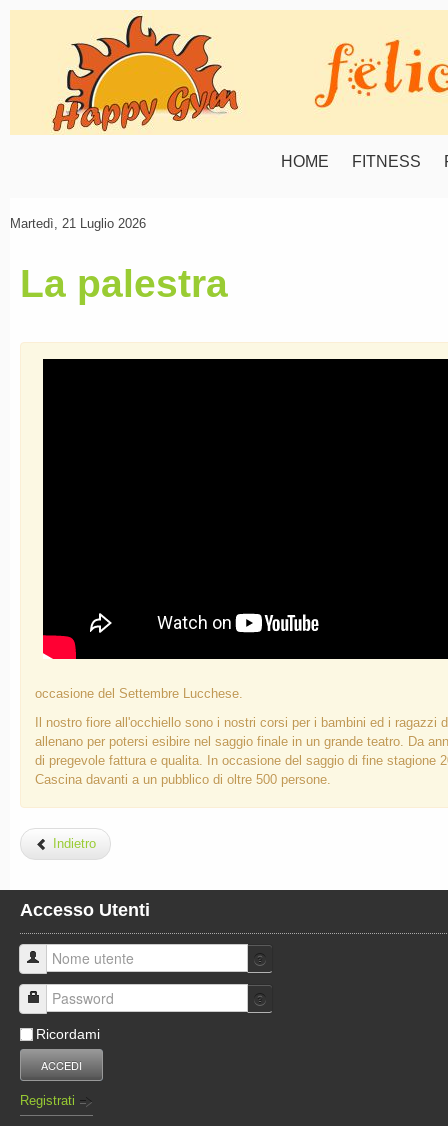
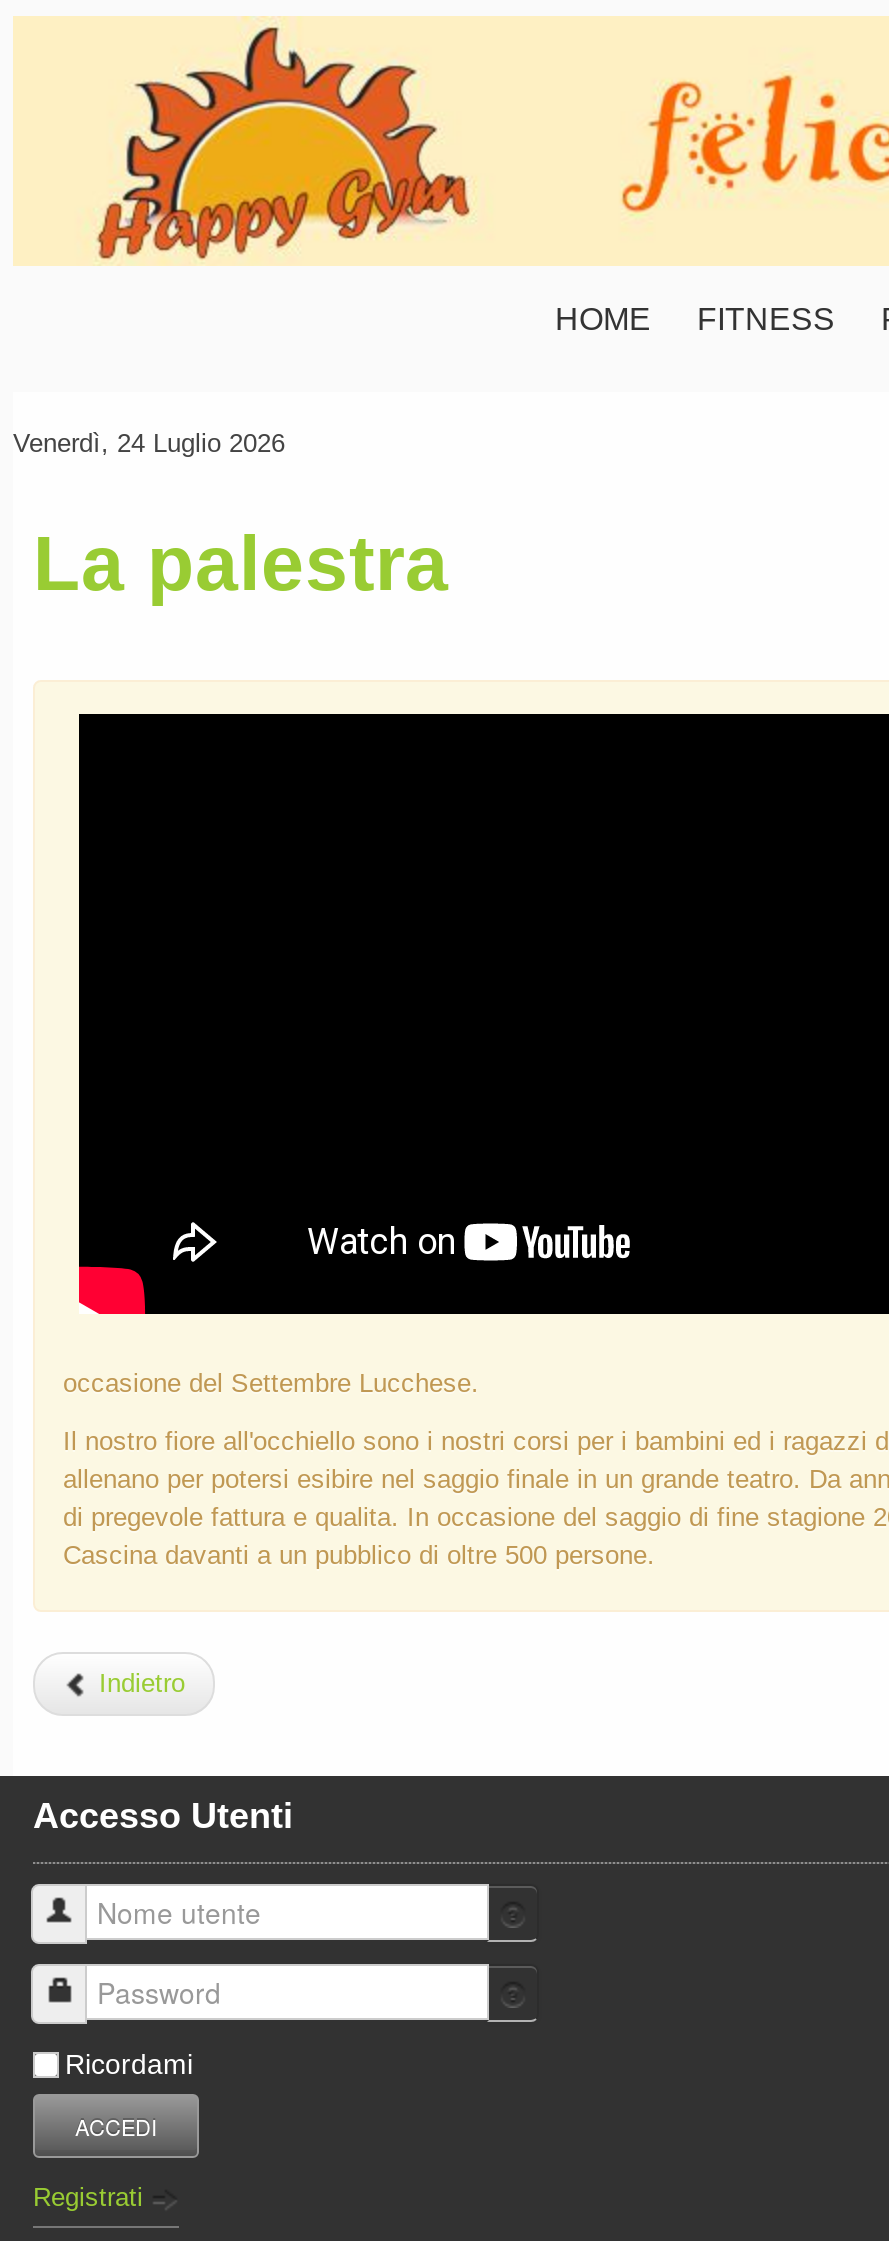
- Martedì, 21 Luglio 2026
+ Venerdì, 24 Luglio 2026
